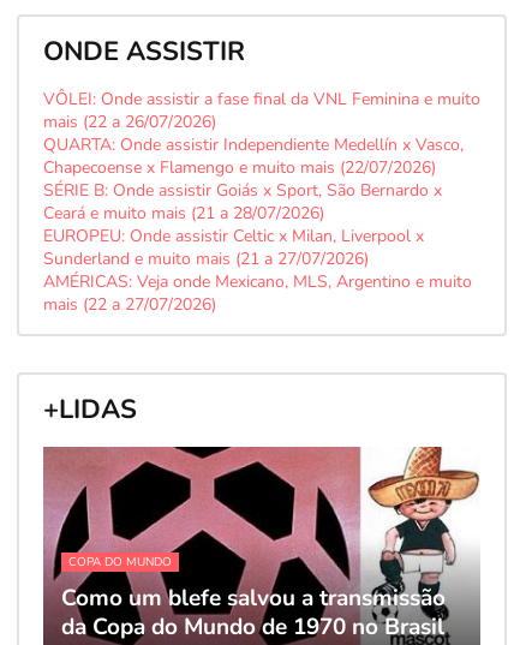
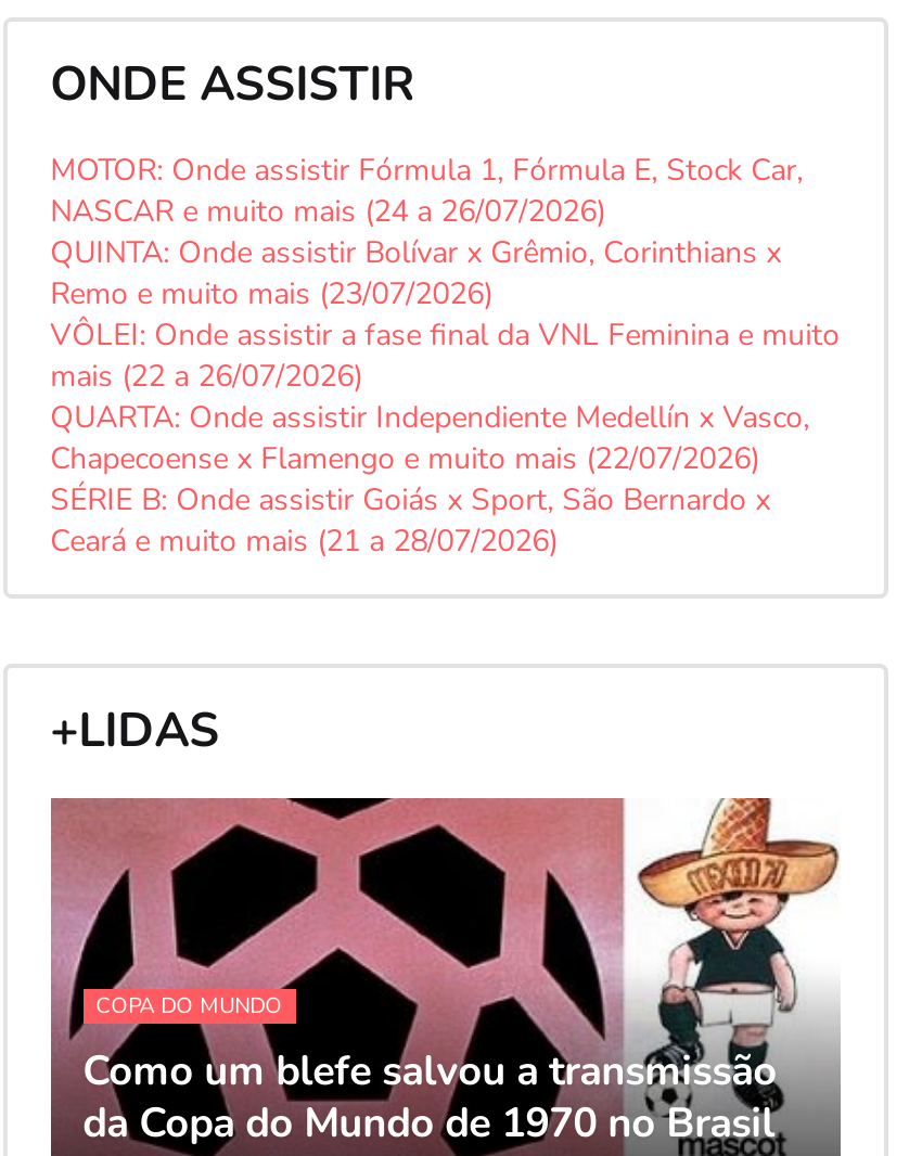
+ MOTOR: Onde assistir Fórmula 1, Fórmula E, Stock Car,
+ NASCAR e muito mais (24 a 26/07/2026)
+ QUINTA: Onde assistir Bolívar x Grêmio, Corinthians x
+ Remo e muito mais (23/07/2026)

moved down: VÔLEI: Onde assistir a fase final da VNL Feminina e muito | mais (22 a 26/07/2026) | QUARTA: Onde assistir Independiente Medellín x Vasco, | Chapecoense x Flamengo e muito mais (22/07/2026) | SÉRIE B: Onde assistir Goiás x Sport, São Bernardo x | Ceará e muito mais (21 a 28/07/2026)

- EUROPEU: Onde assistir Celtic x Milan, Liverpool x
- Sunderland e muito mais (21 a 27/07/2026)
- AMÉRICAS: Veja onde Mexicano, MLS, Argentino e muito
- mais (22 a 27/07/2026)
